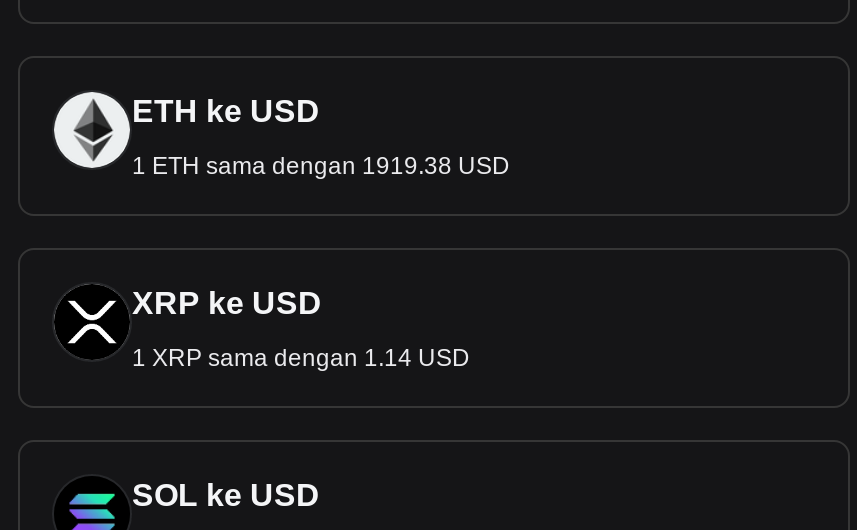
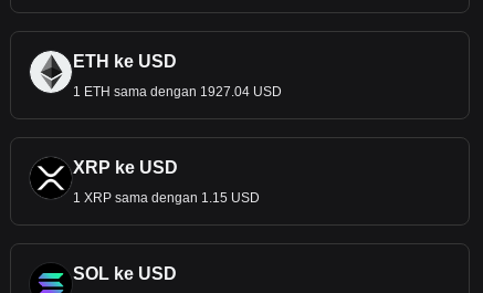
- 1 ETH sama dengan 1919.38 USD
+ 1 ETH sama dengan 1927.04 USD

- 1 XRP sama dengan 1.14 USD
+ 1 XRP sama dengan 1.15 USD
